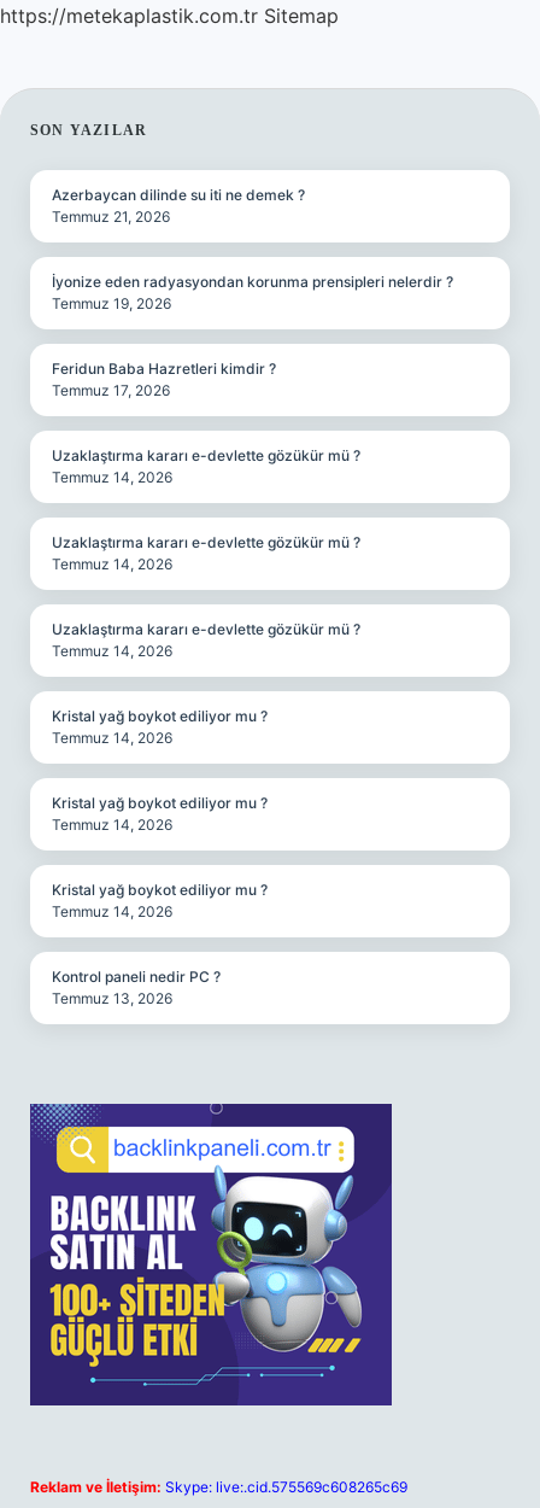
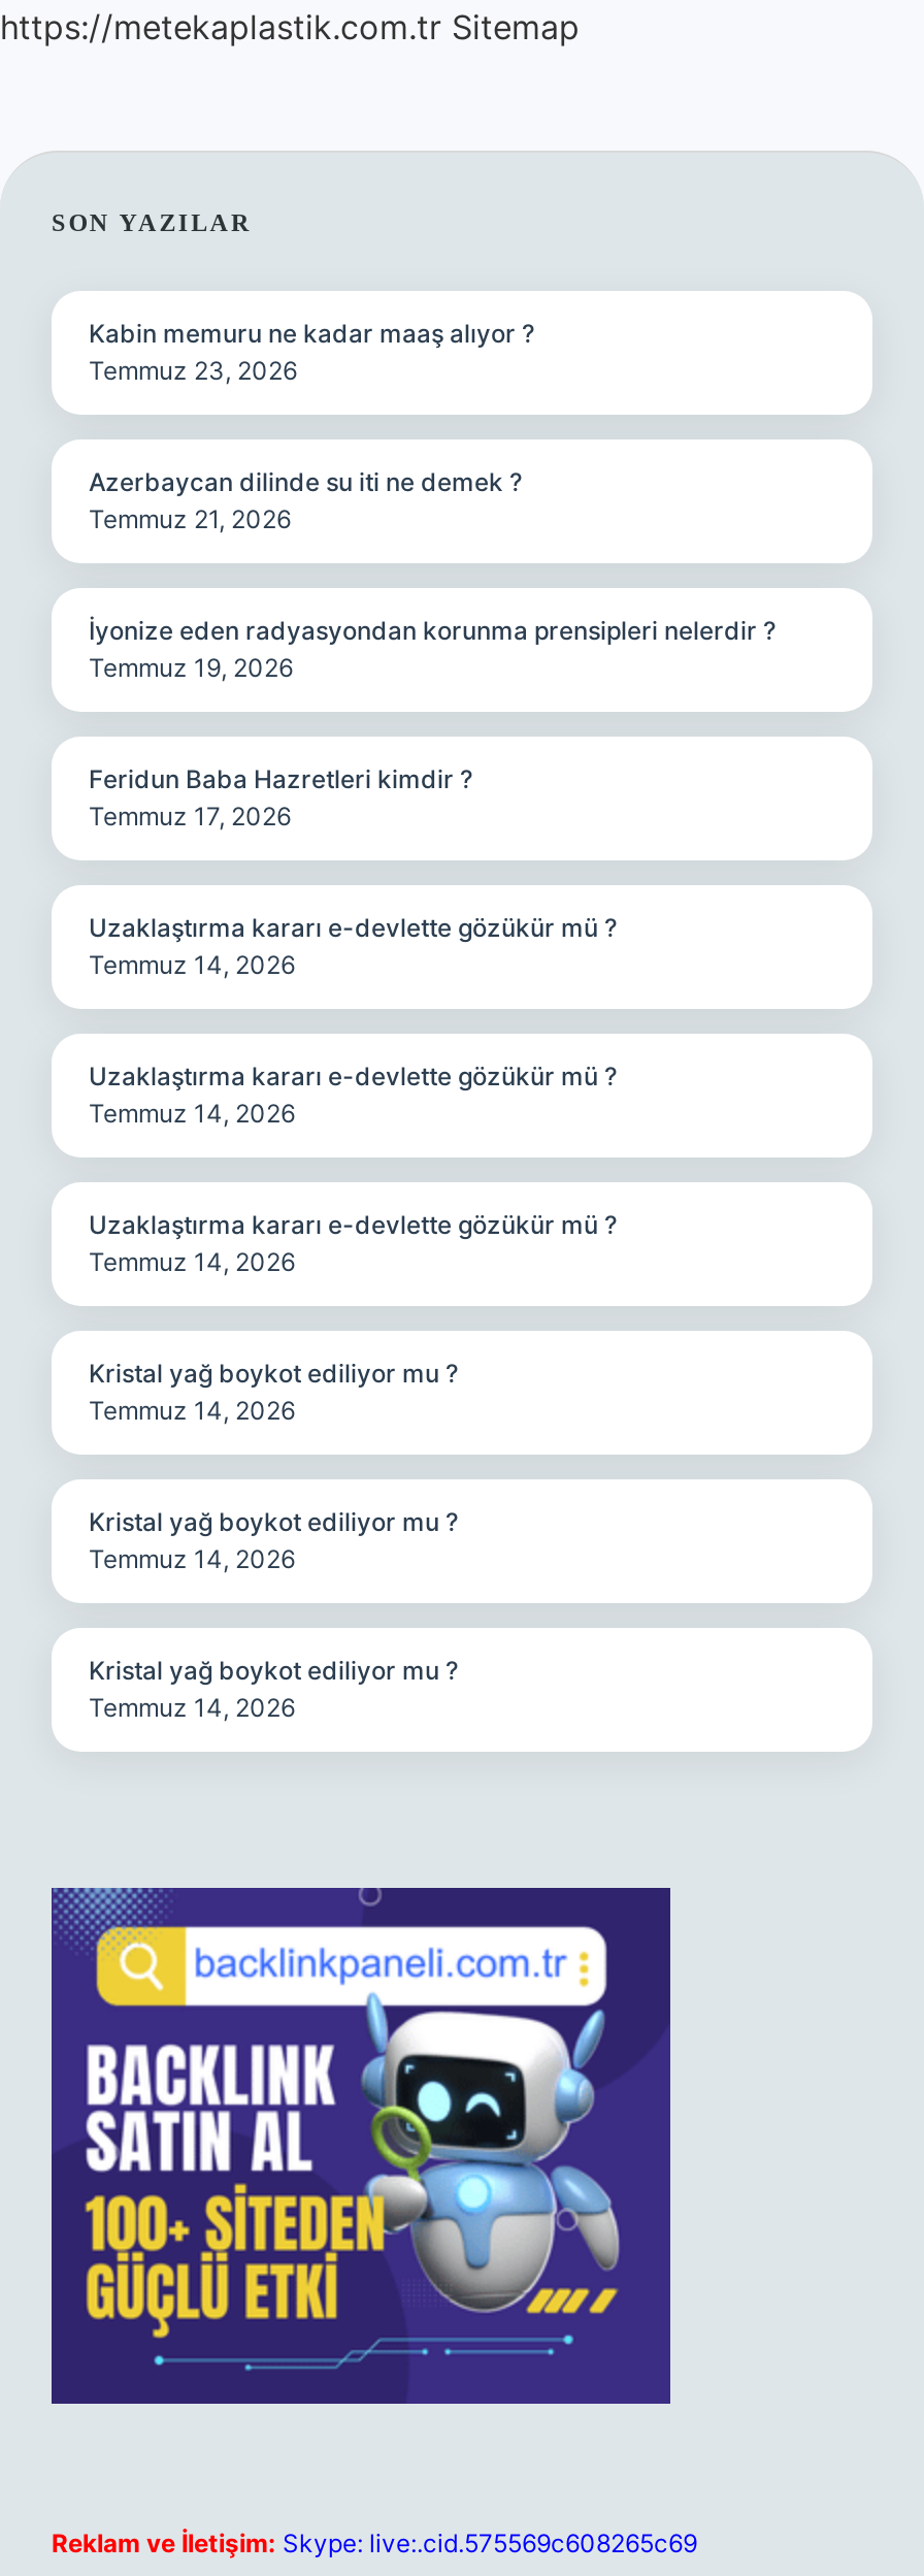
+ Kabin memuru ne kadar maaş alıyor ?
+ Temmuz 23, 2026

moved down: Azerbaycan dilinde su iti ne demek ? | Temmuz 21, 2026 | İyonize eden radyasyondan korunma prensipleri nelerdir ? | ... | Kristal yağ boykot ediliyor mu ? | Temmuz 14, 2026

- Kontrol paneli nedir PC ?
- Temmuz 13, 2026
